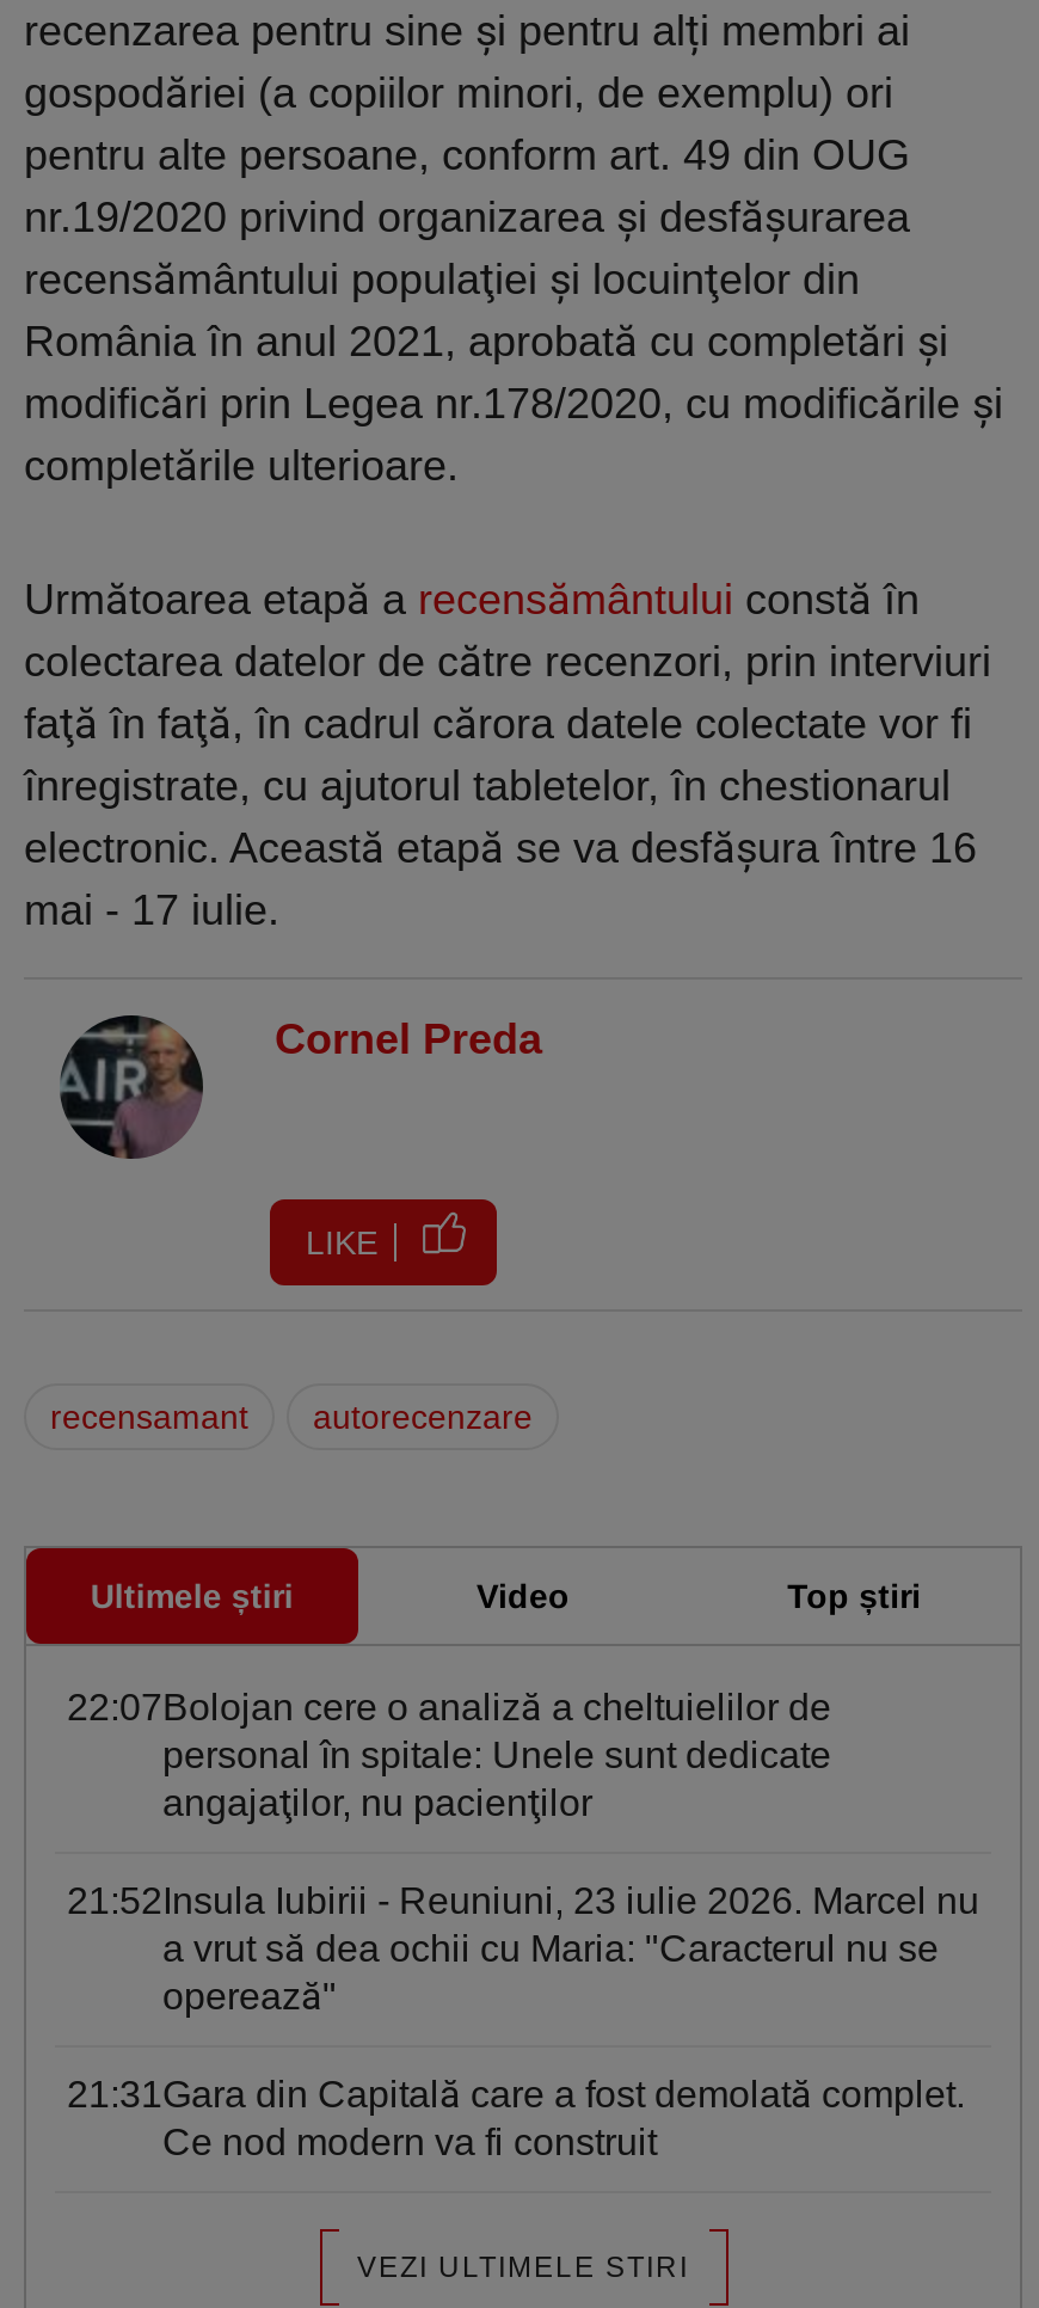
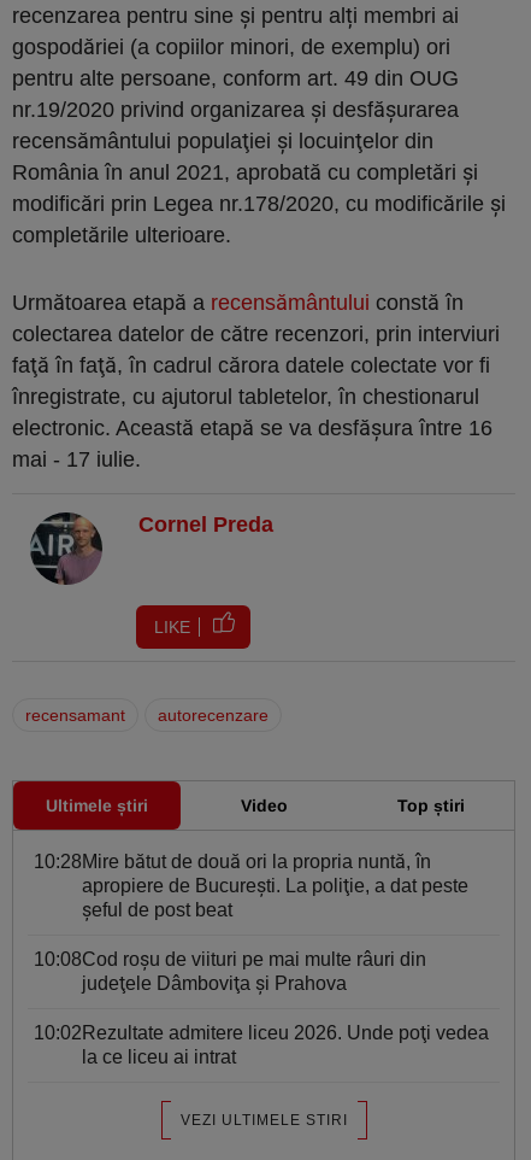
- 22:07Bolojan cere o analiză a cheltuielilor de
- personal în spitale: Unele sunt dedicate
- angajaţilor, nu pacienţilor
+ 10:28Mire bătut de două ori la propria nuntă, în
+ apropiere de Bucureşti. La poliţie, a dat peste
+ şeful de post beat

- 21:52Insula Iubirii - Reuniuni, 23 iulie 2026. Marcel nu
- a vrut să dea ochii cu Maria: "Caracterul nu se
- operează"
+ 10:08Cod roşu de viituri pe mai multe râuri din
+ judeţele Dâmboviţa şi Prahova

- 21:31Gara din Capitală care a fost demolată complet.
- Ce nod modern va fi construit
+ 10:02Rezultate admitere liceu 2026. Unde poţi vedea
+ la ce liceu ai intrat
